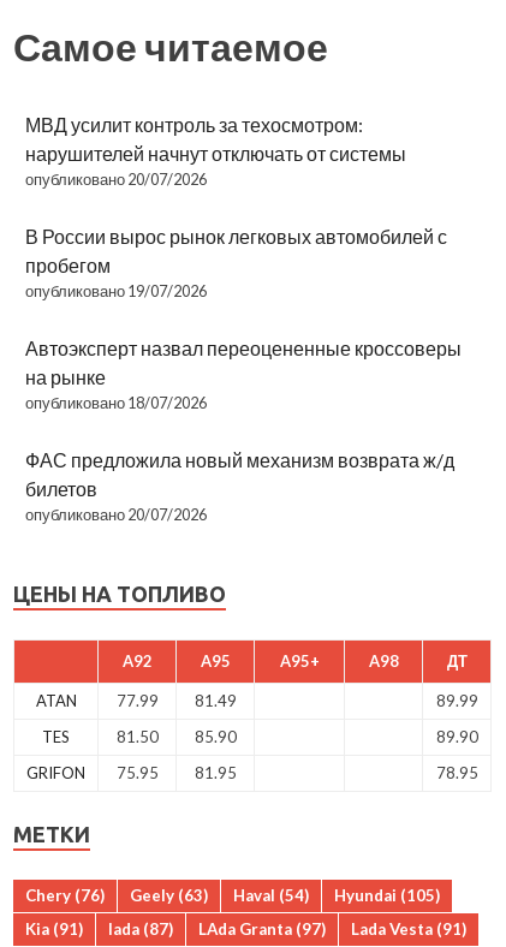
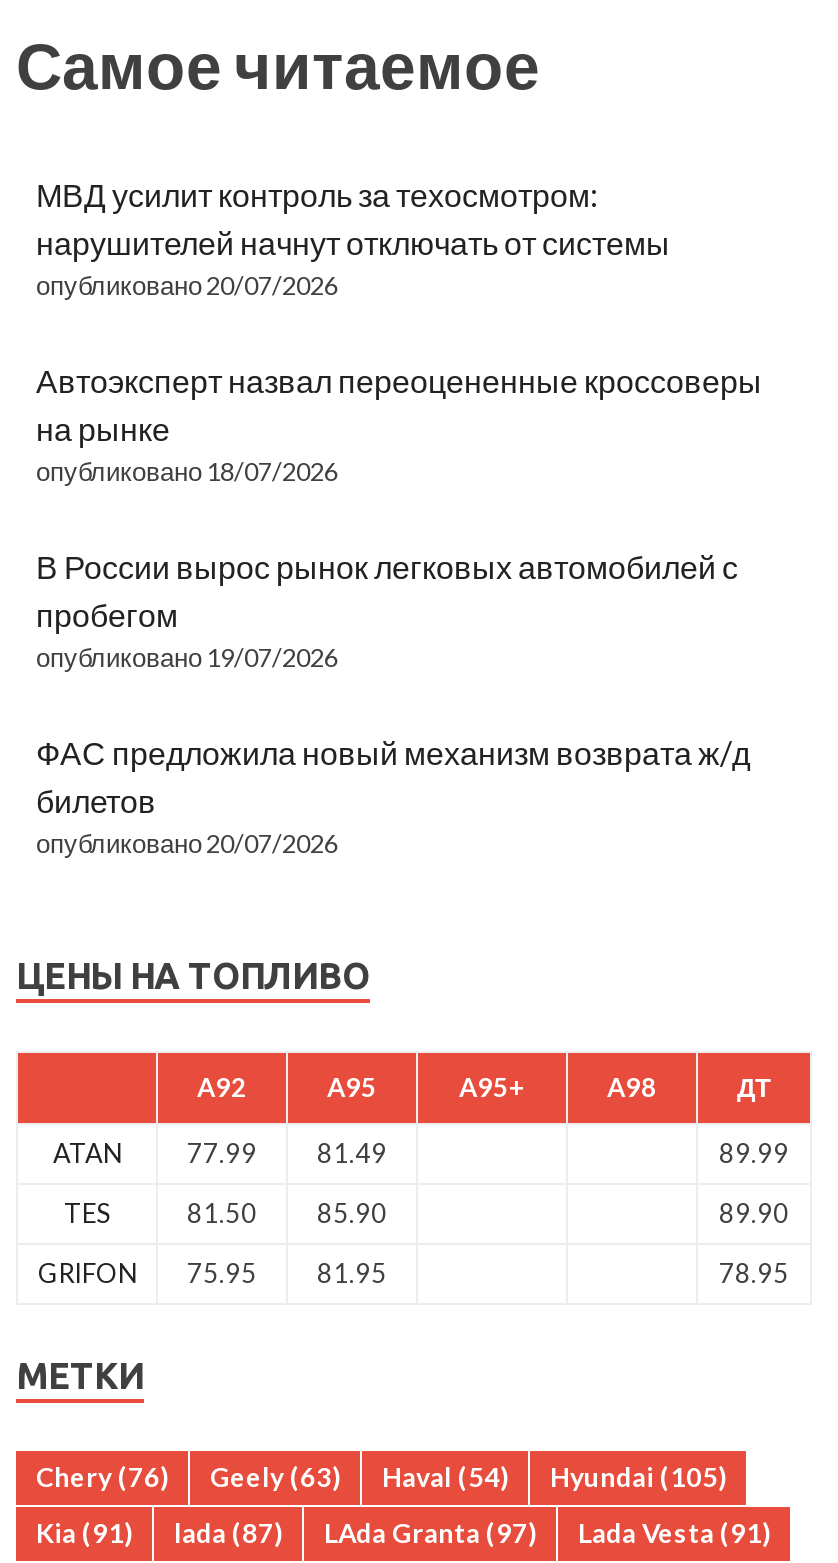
moved down: В России вырос рынок легковых автомобилей с | пробегом | опубликовано 19/07/2026

moved up: Автоэксперт назвал переоцененные кроссоверы | на рынке | опубликовано 18/07/2026
